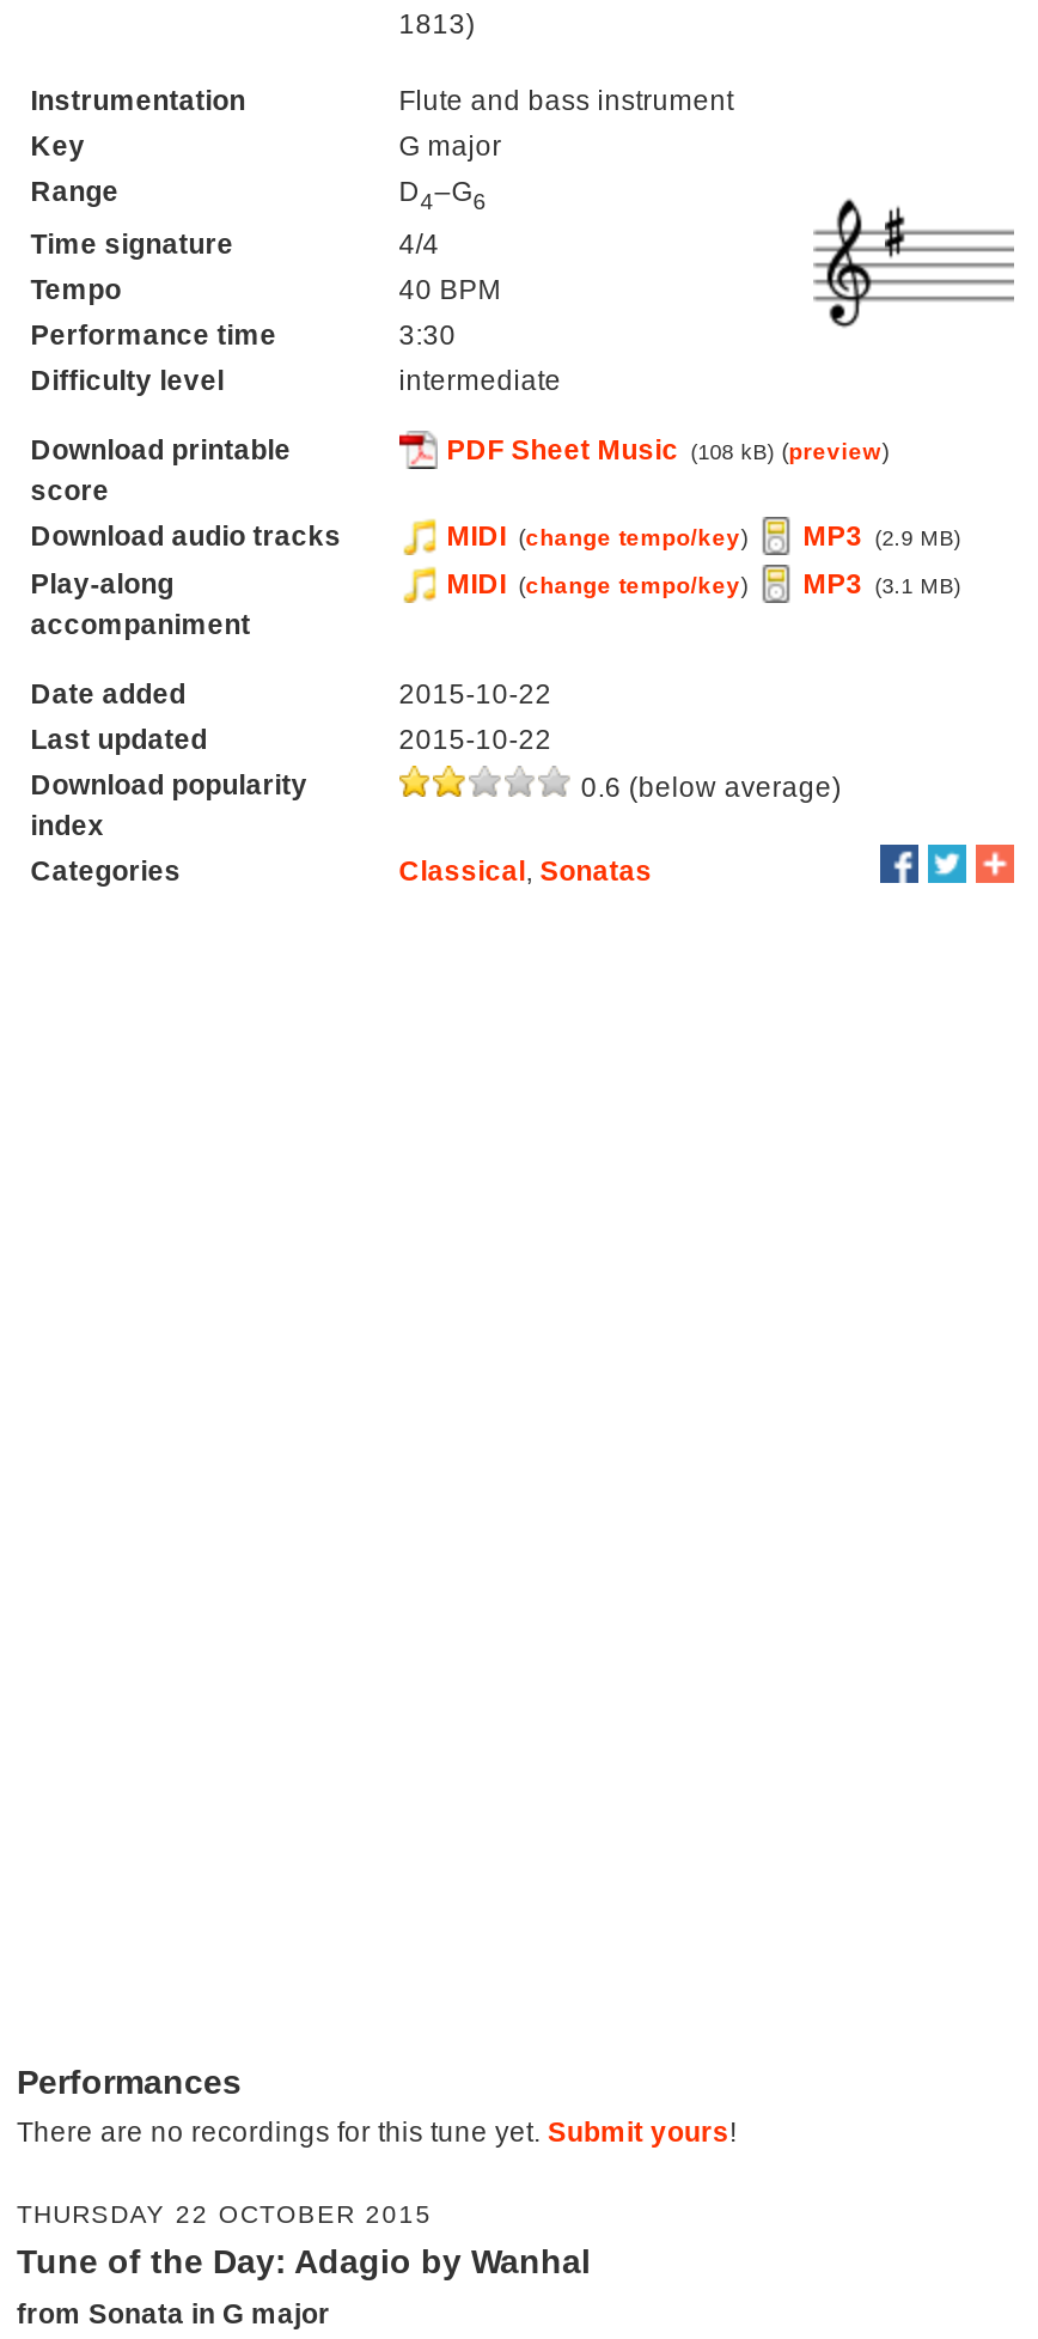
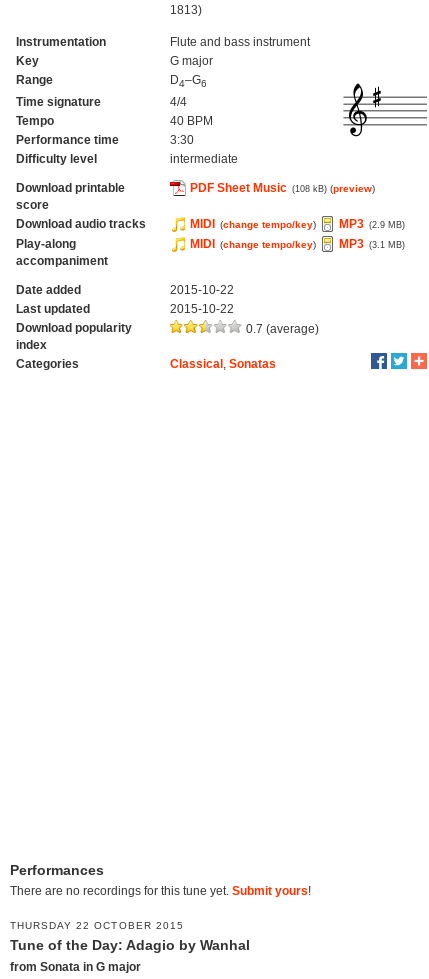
- 0.6 (below average)
+ 0.7 (average)
